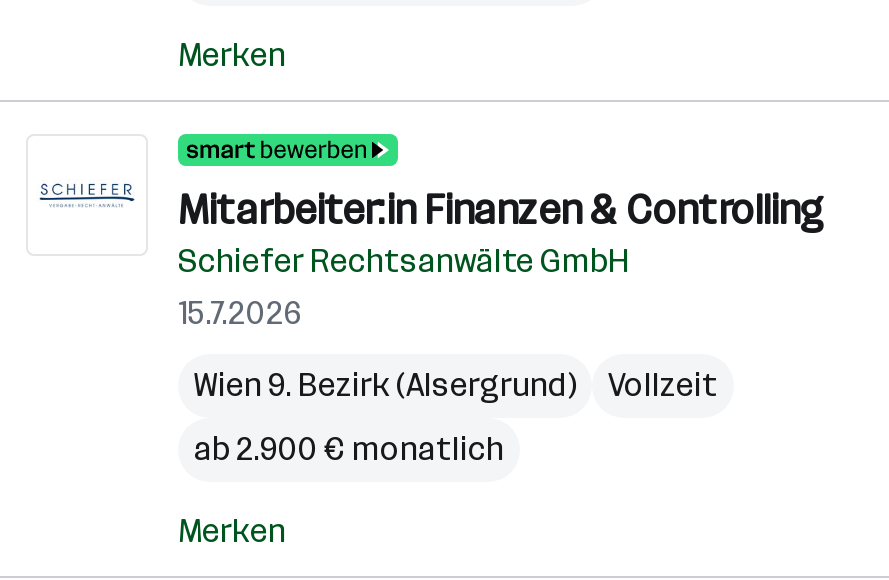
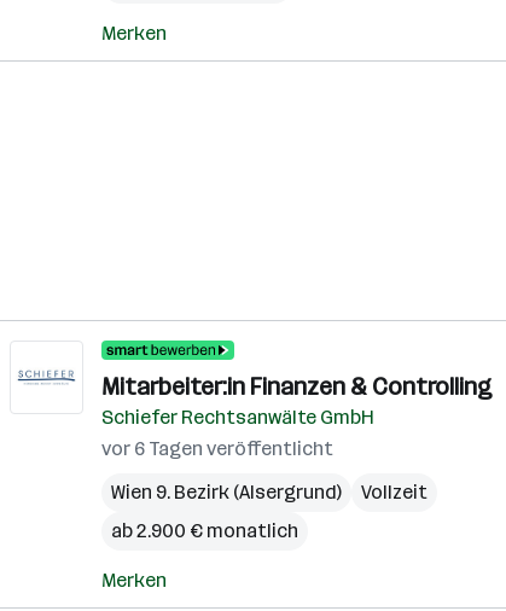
- 15.7.2026
+ vor 6 Tagen veröffentlicht
